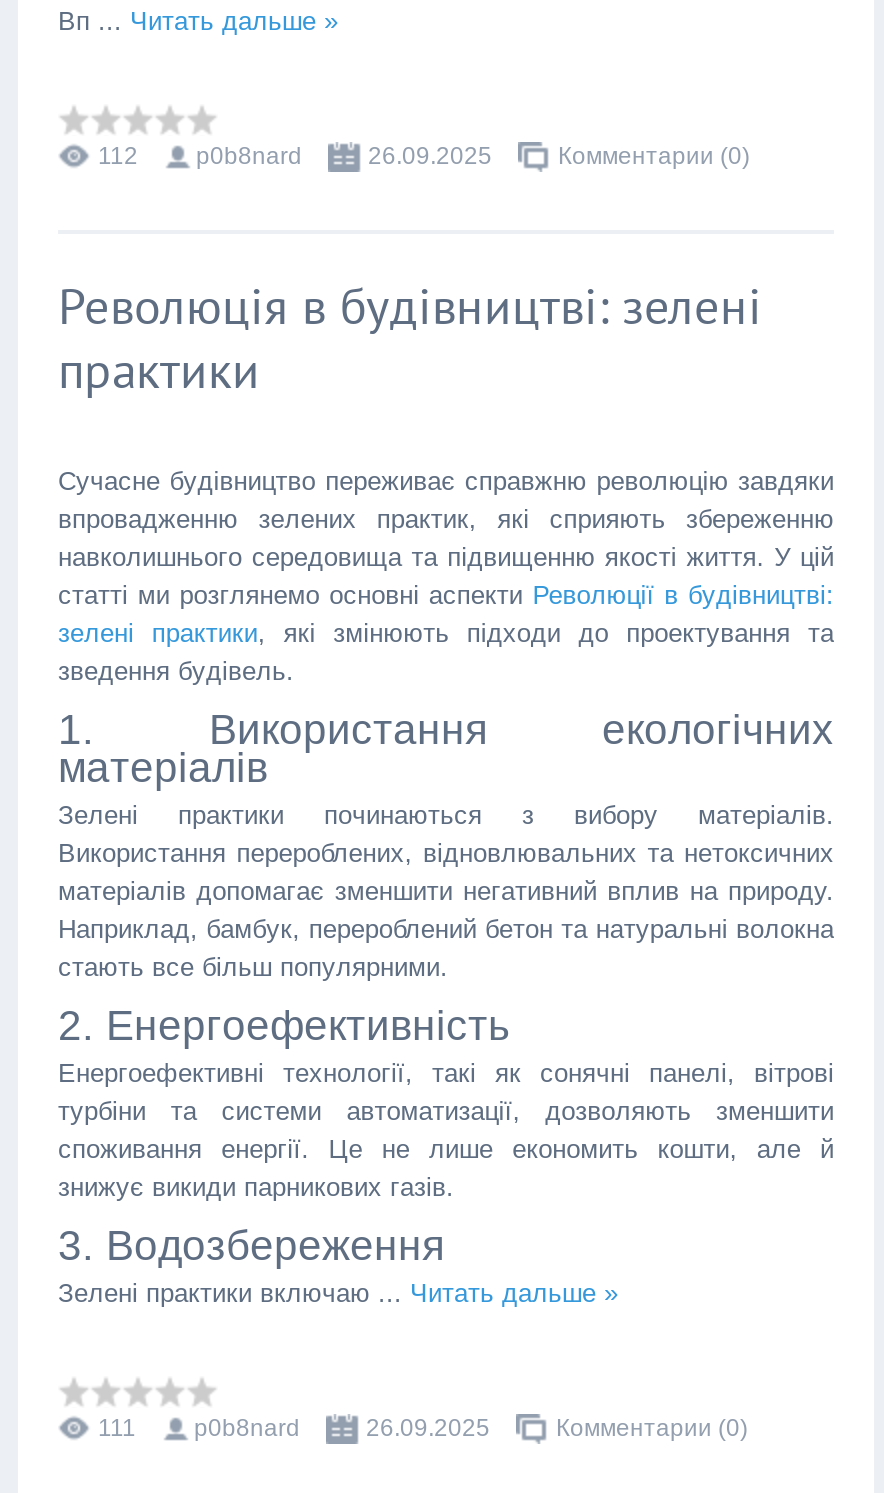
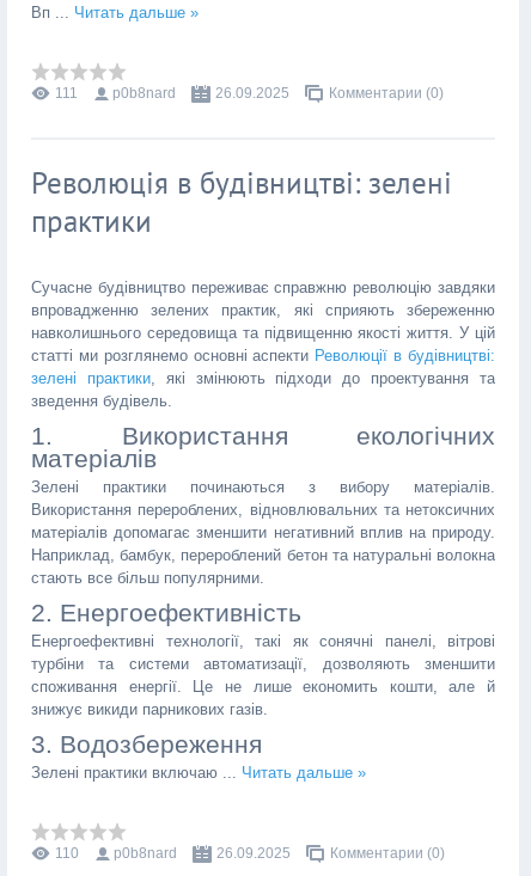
- 112
+ 111

- 111
+ 110
